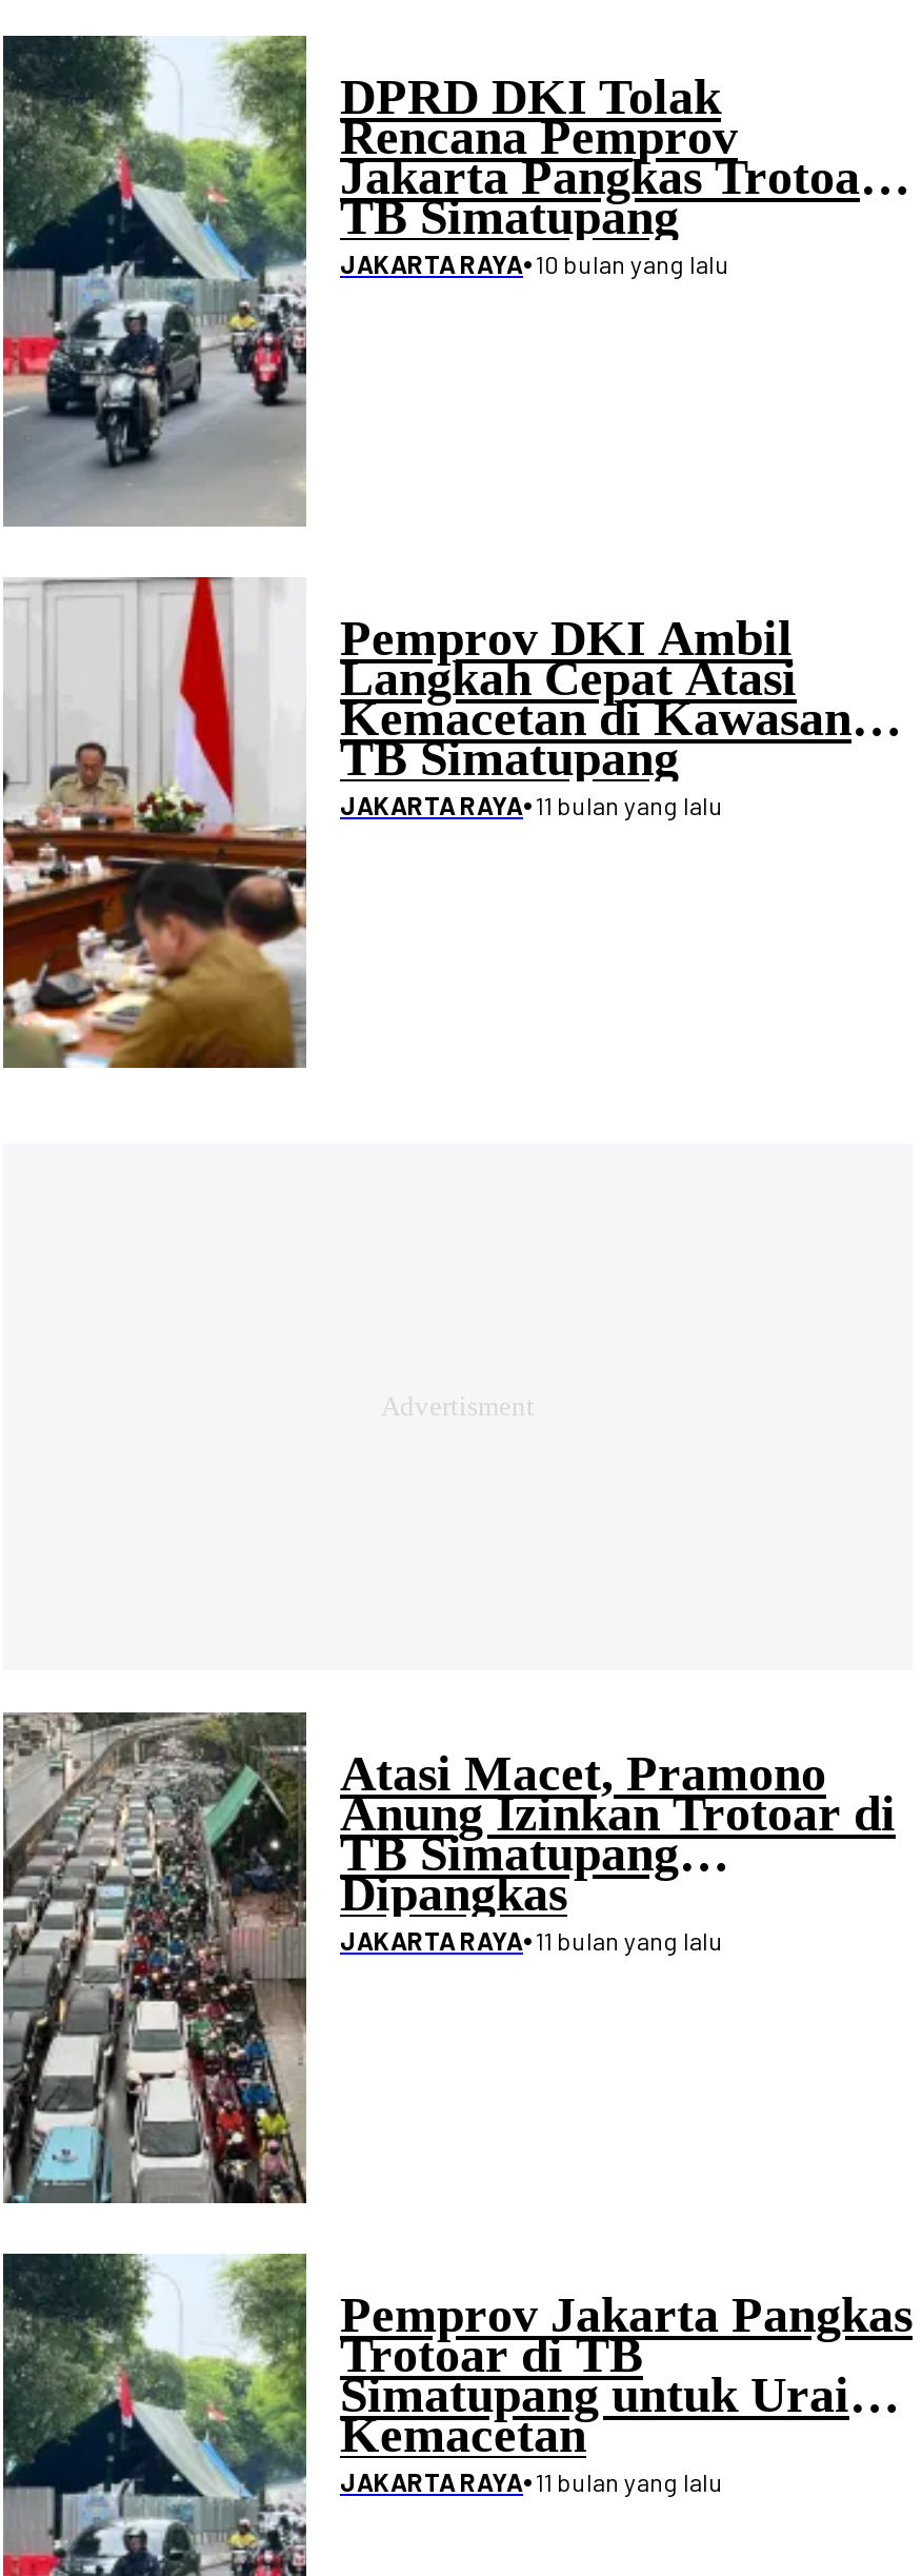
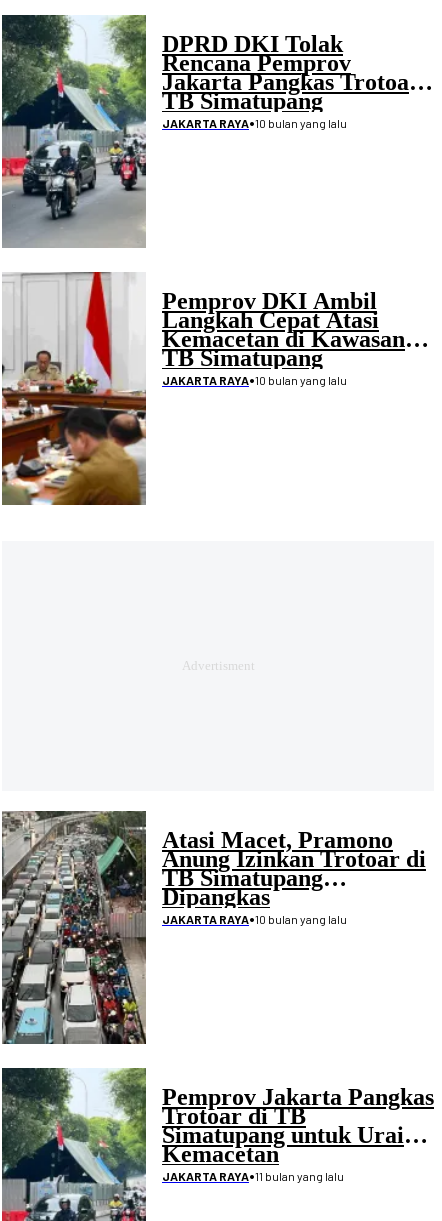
- JAKARTA RAYA•11 bulan yang lalu
+ JAKARTA RAYA•10 bulan yang lalu

- JAKARTA RAYA•11 bulan yang lalu
+ JAKARTA RAYA•10 bulan yang lalu
